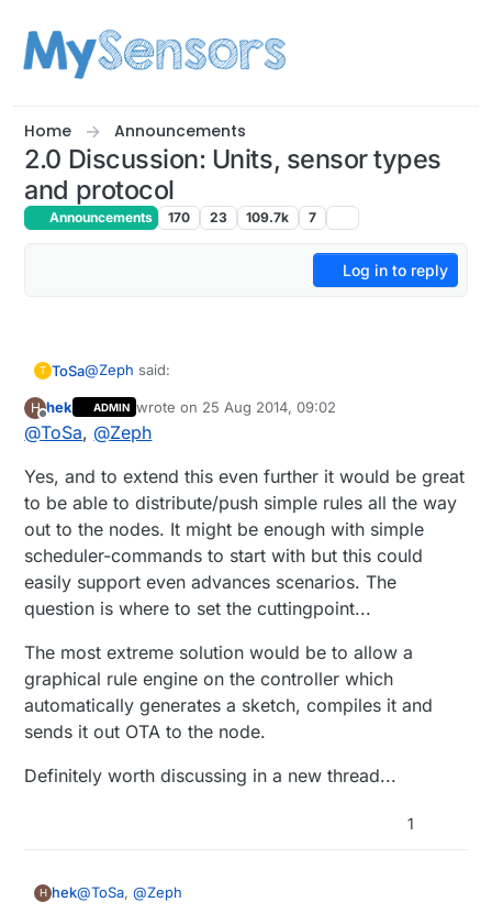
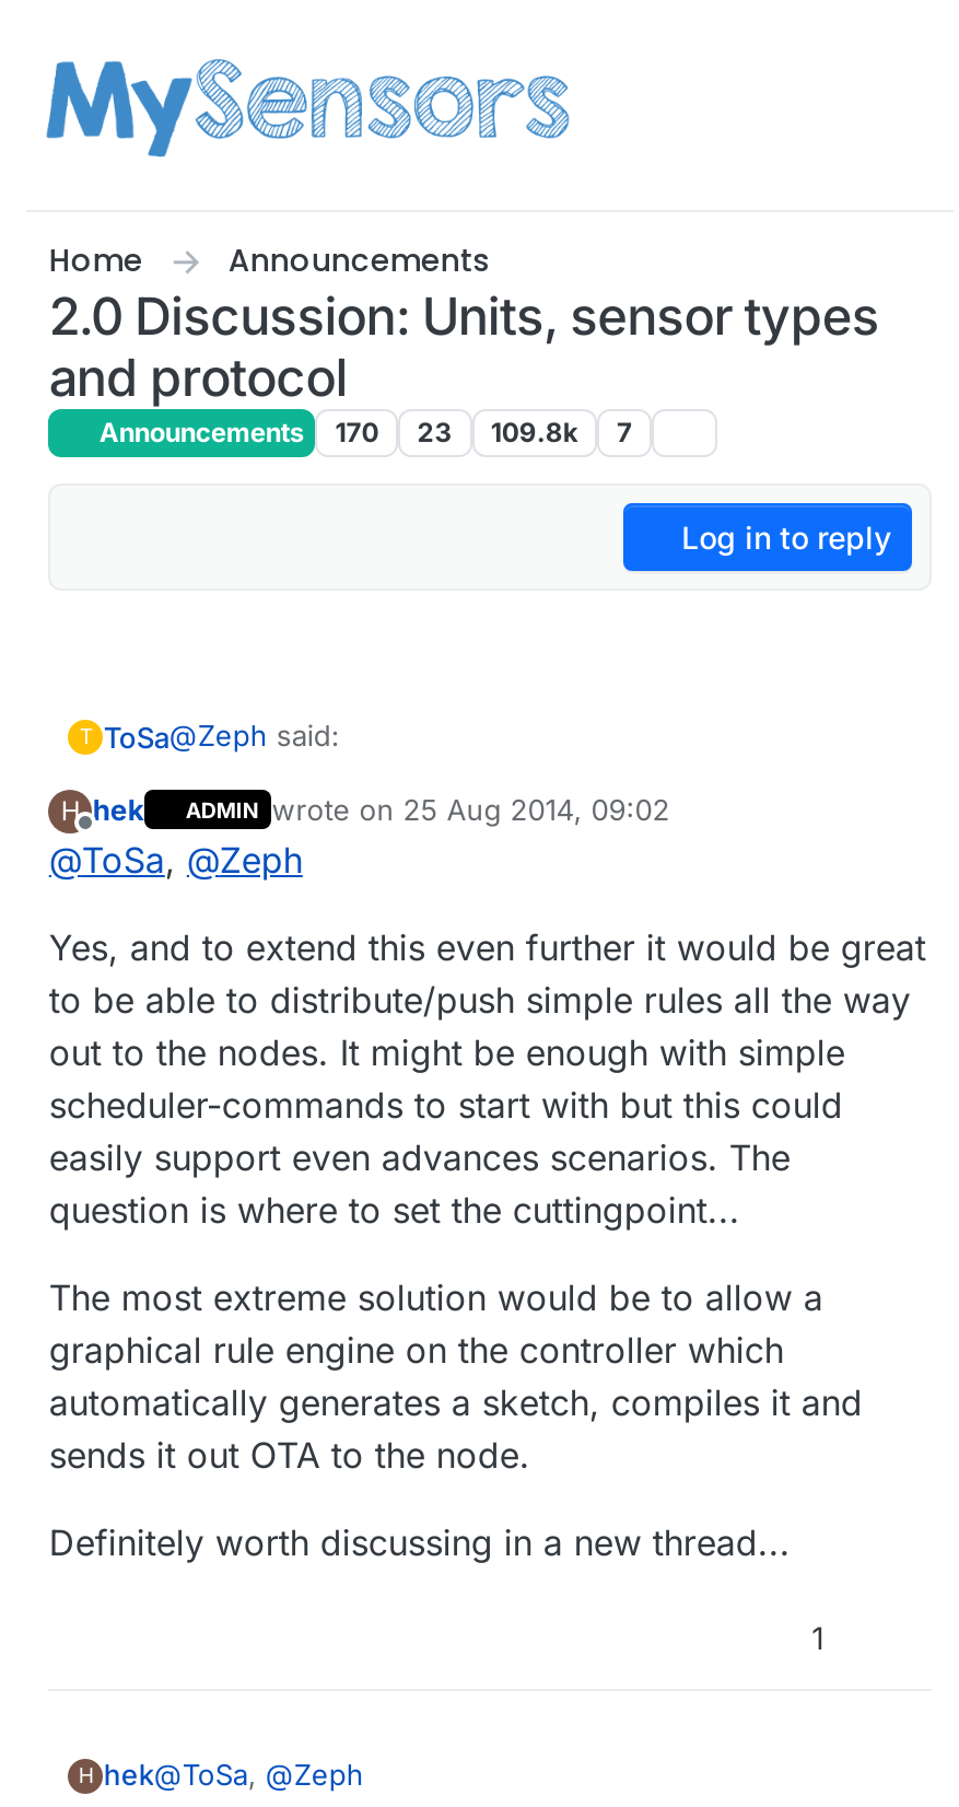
- Announcements 170 23 109.7k 7
+ Announcements 170 23 109.8k 7
